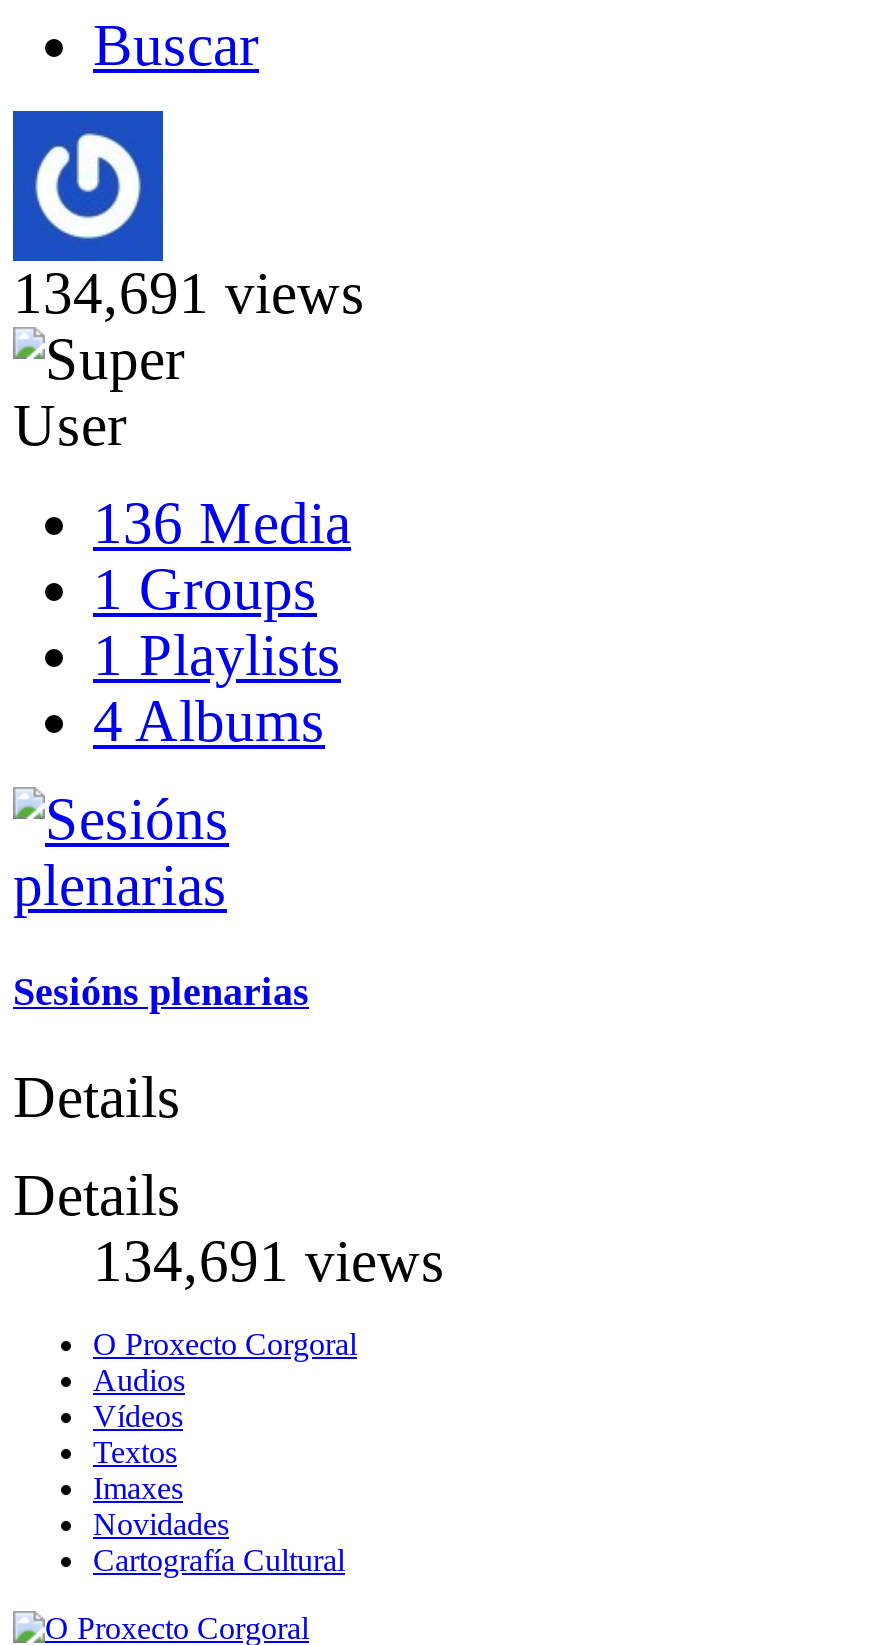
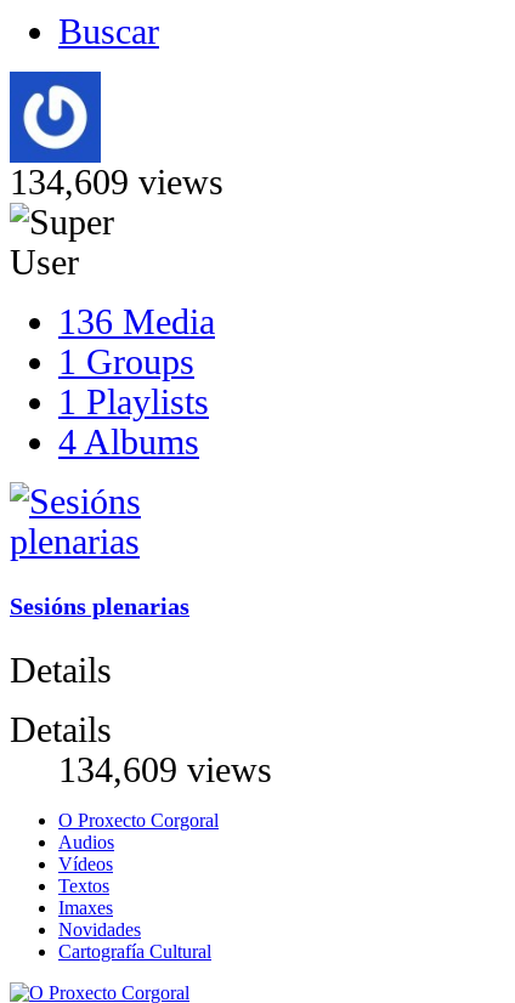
- 134,691 views
+ 134,609 views

- 134,691 views
+ 134,609 views
